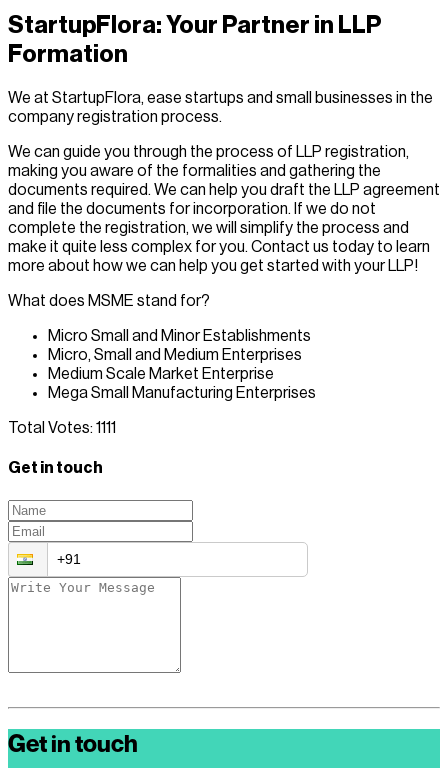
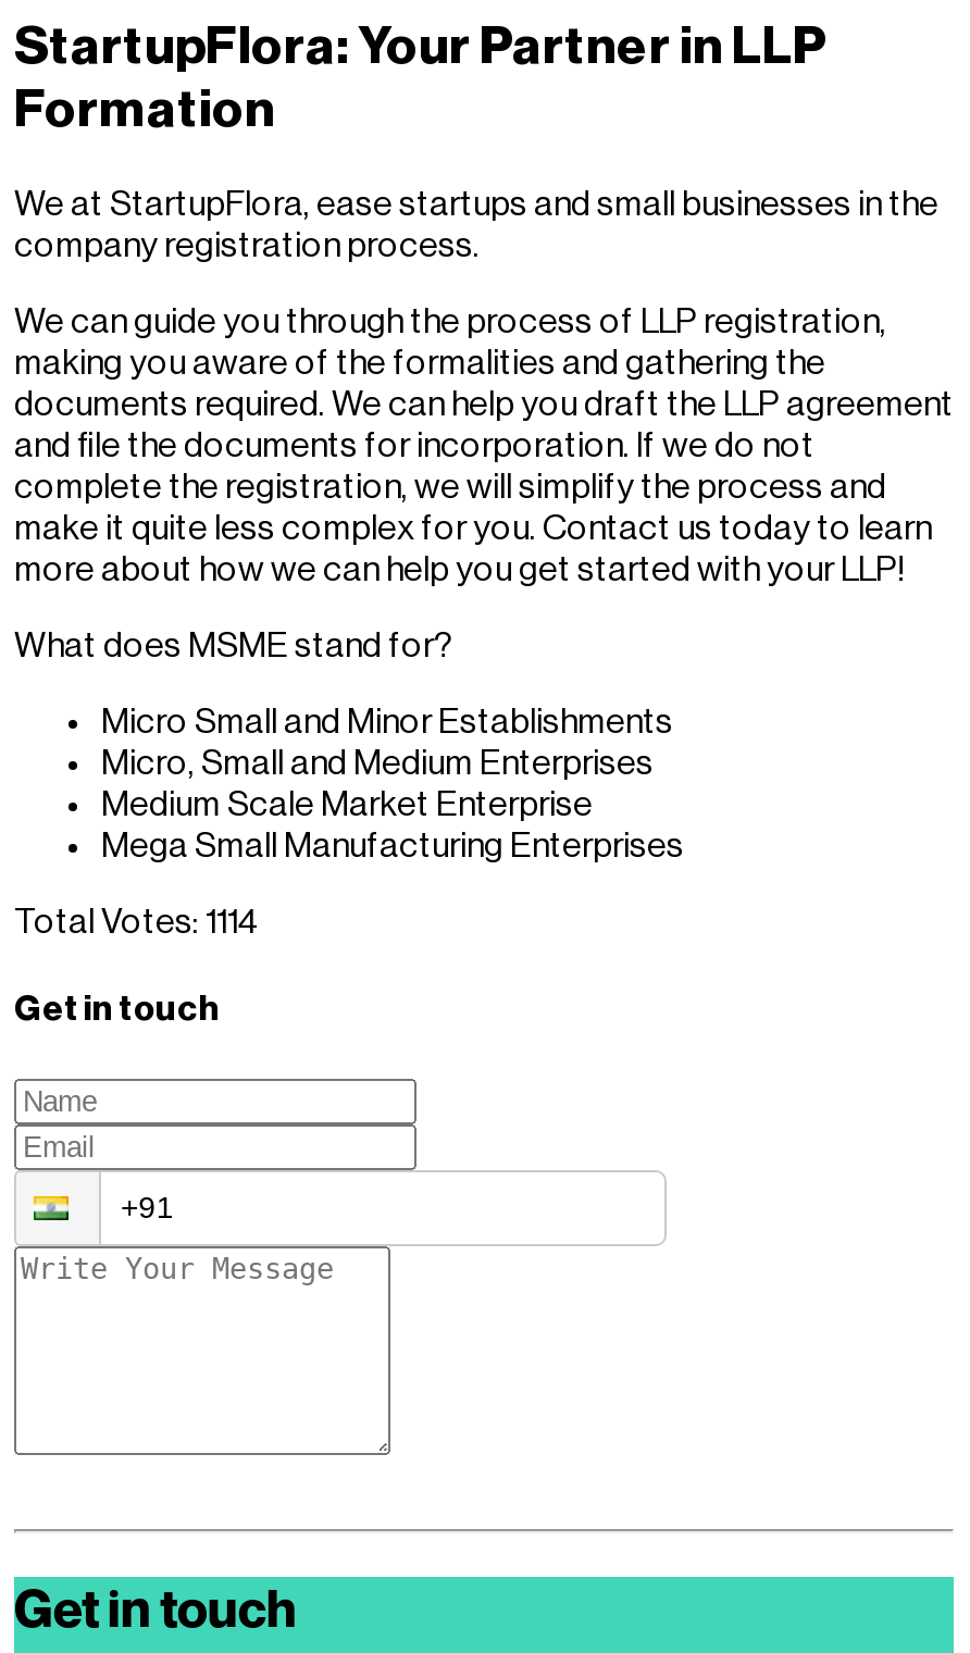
- Total Votes: 1111
+ Total Votes: 1114
